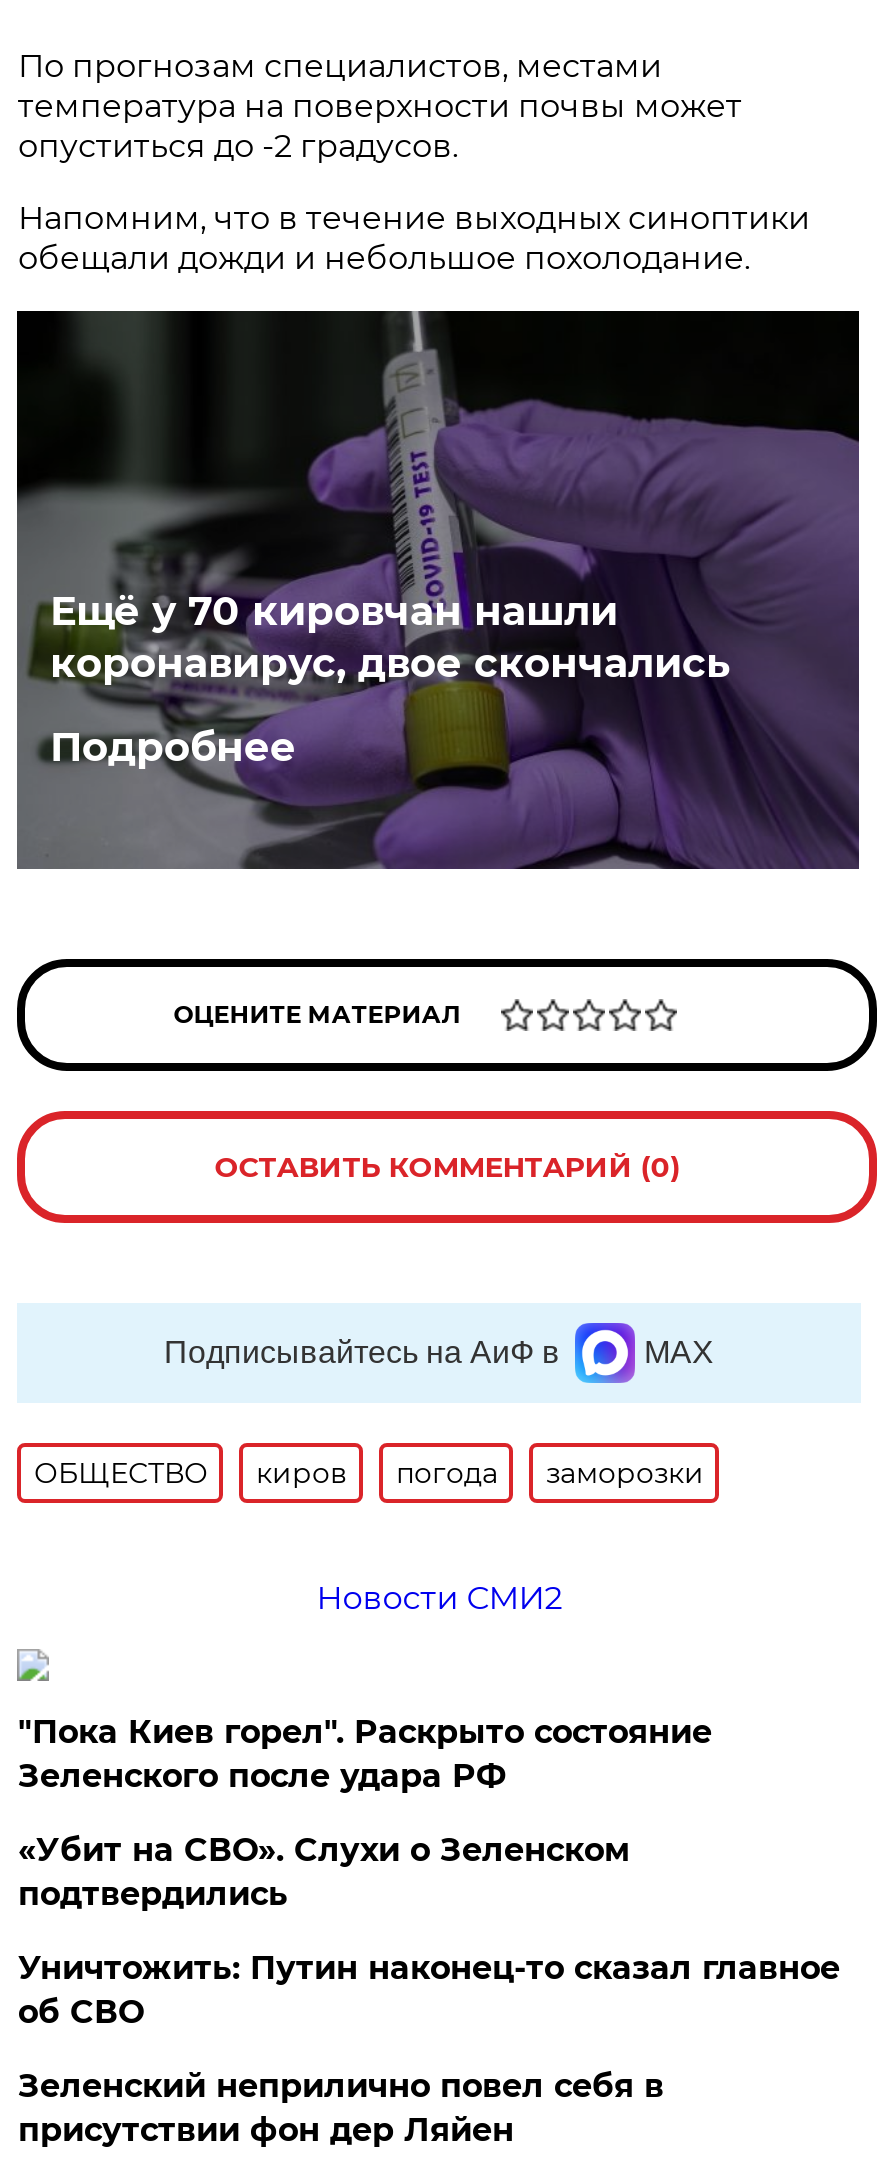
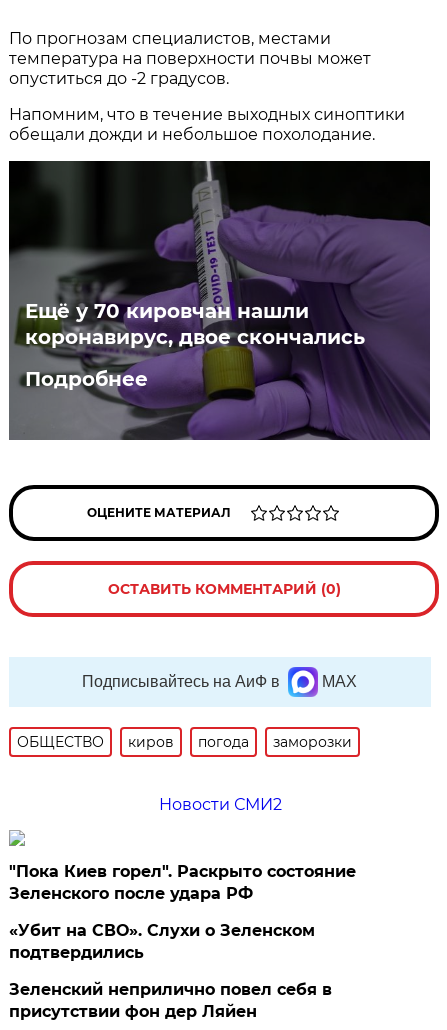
- Уничтожить: Путин наконец-то сказал главное
- об СВО
